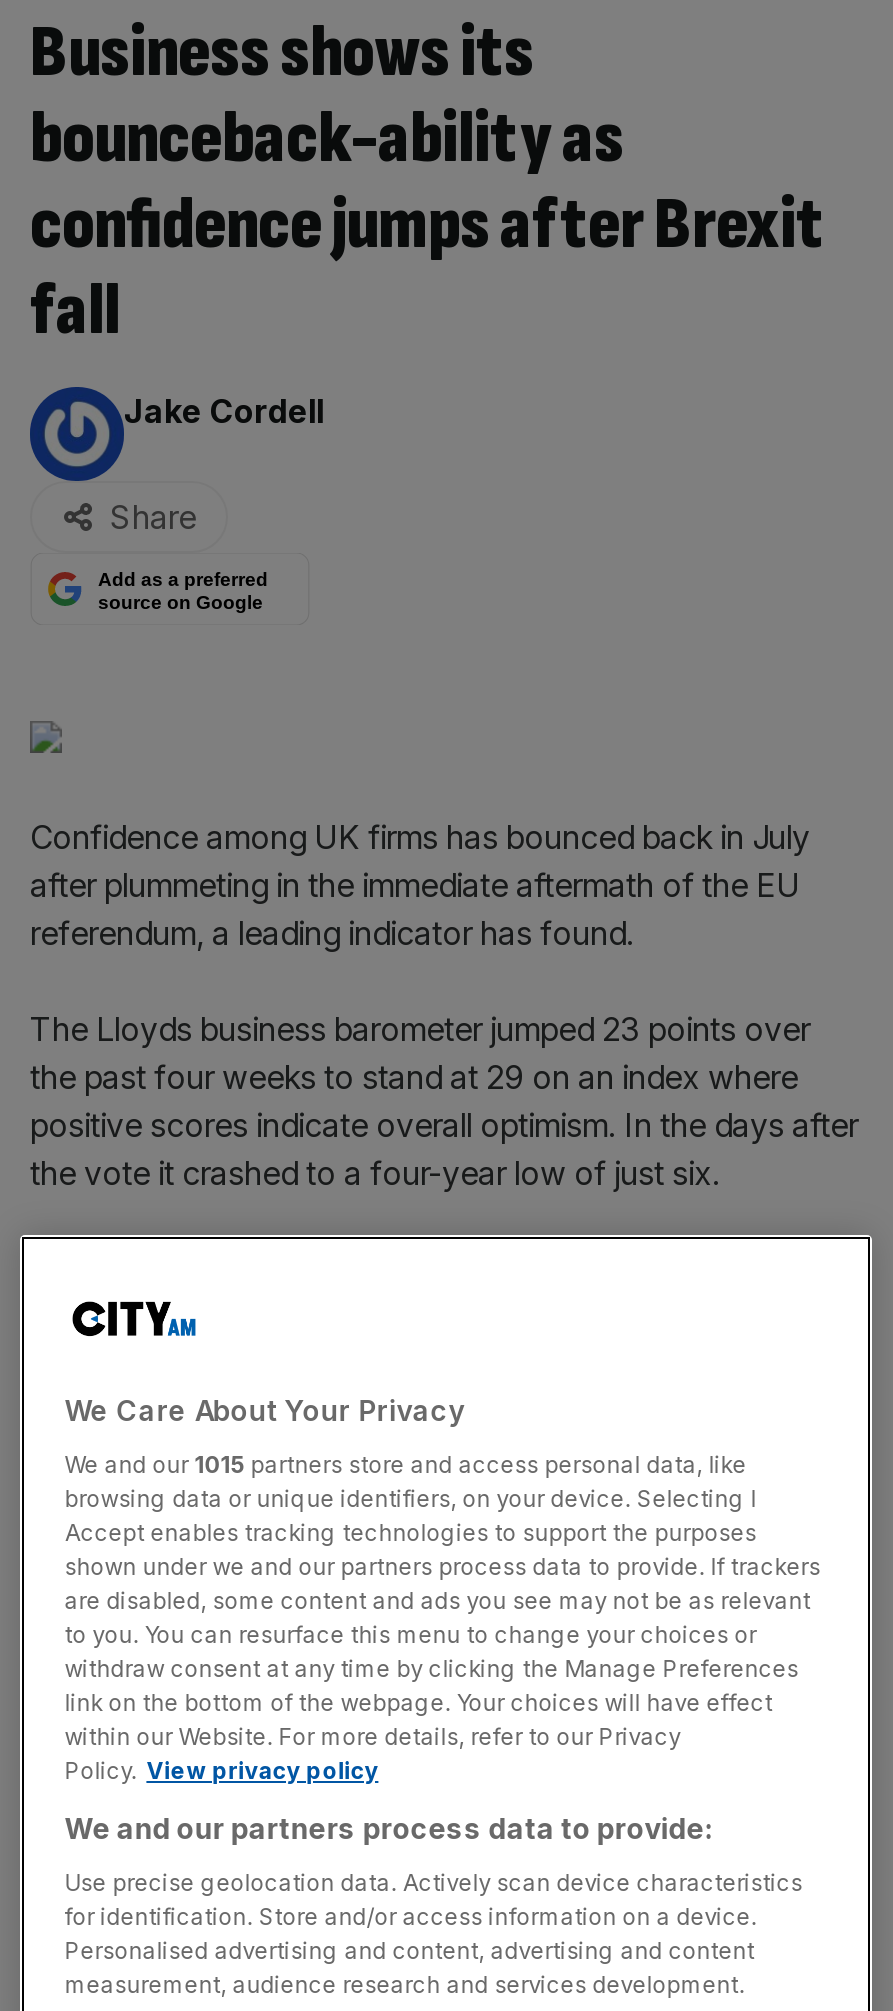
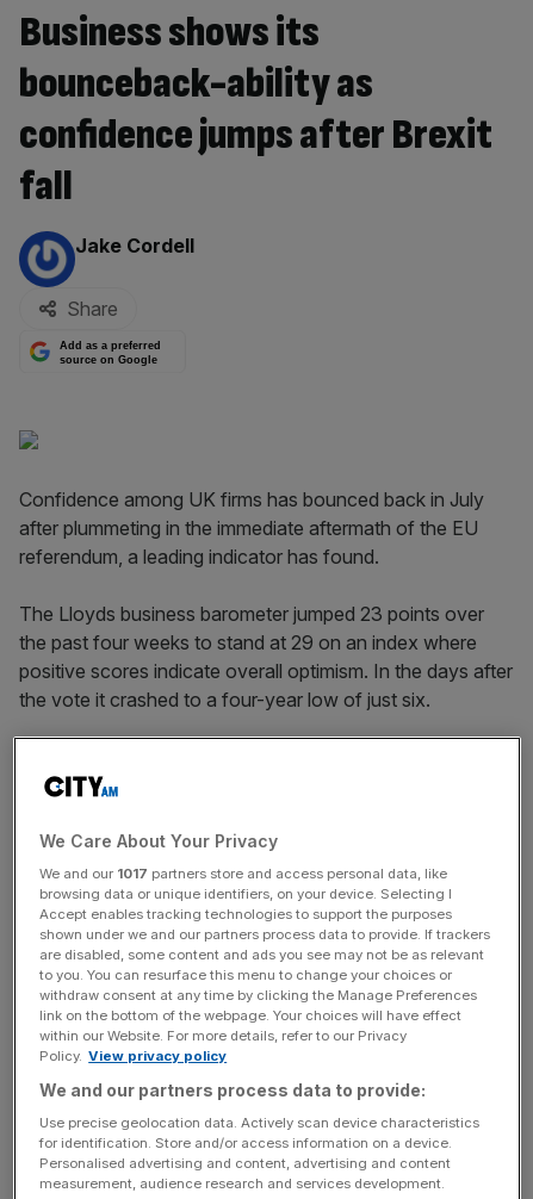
- We and our 1015 partners store and access personal data, like
+ We and our 1017 partners store and access personal data, like
